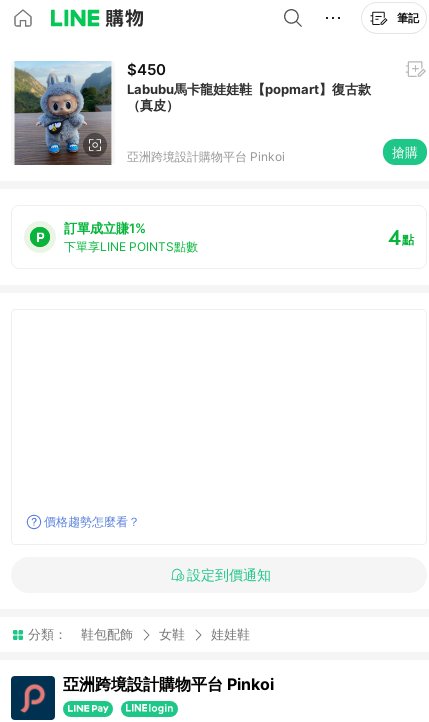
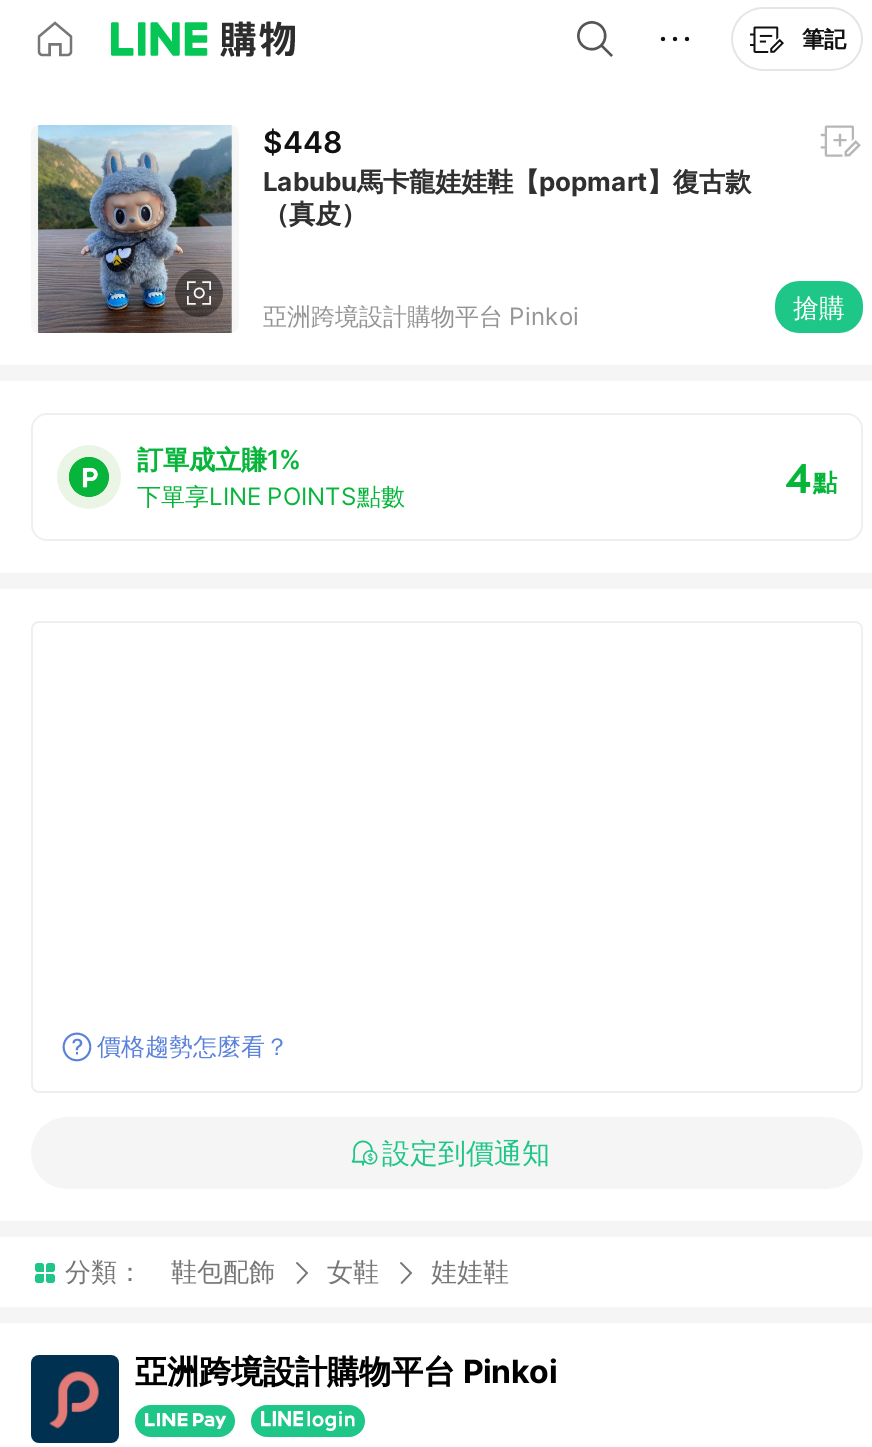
- $450
+ $448
